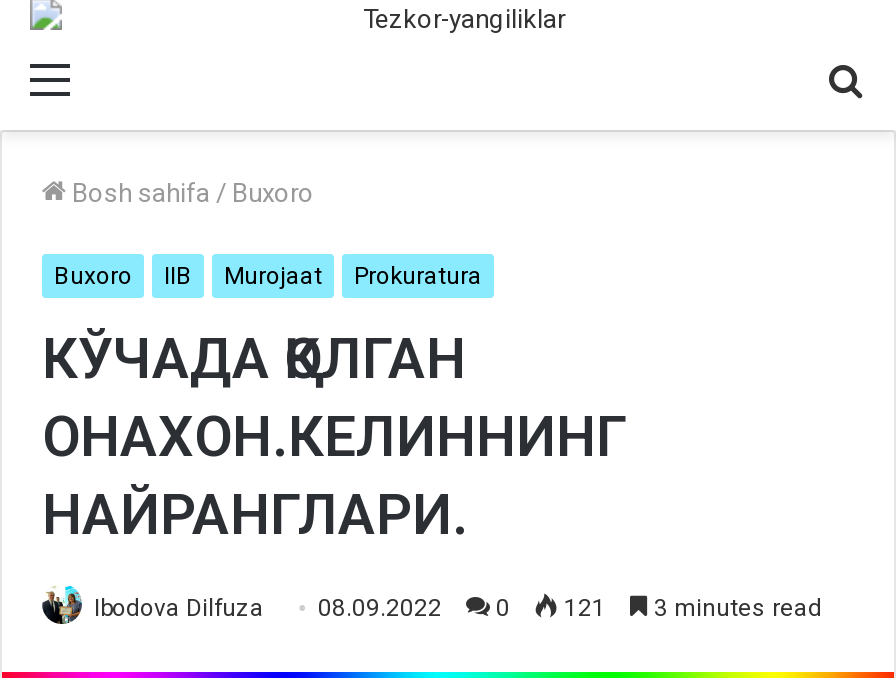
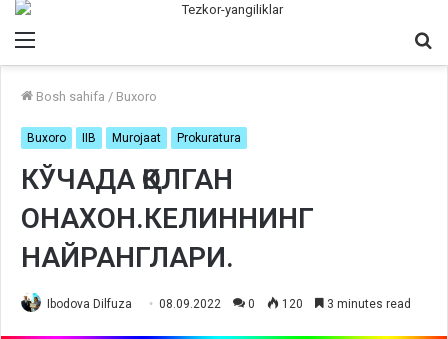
- Ibodova Dilfuza 08.09.2022 0 121 3 minutes read
+ Ibodova Dilfuza 08.09.2022 0 120 3 minutes read
